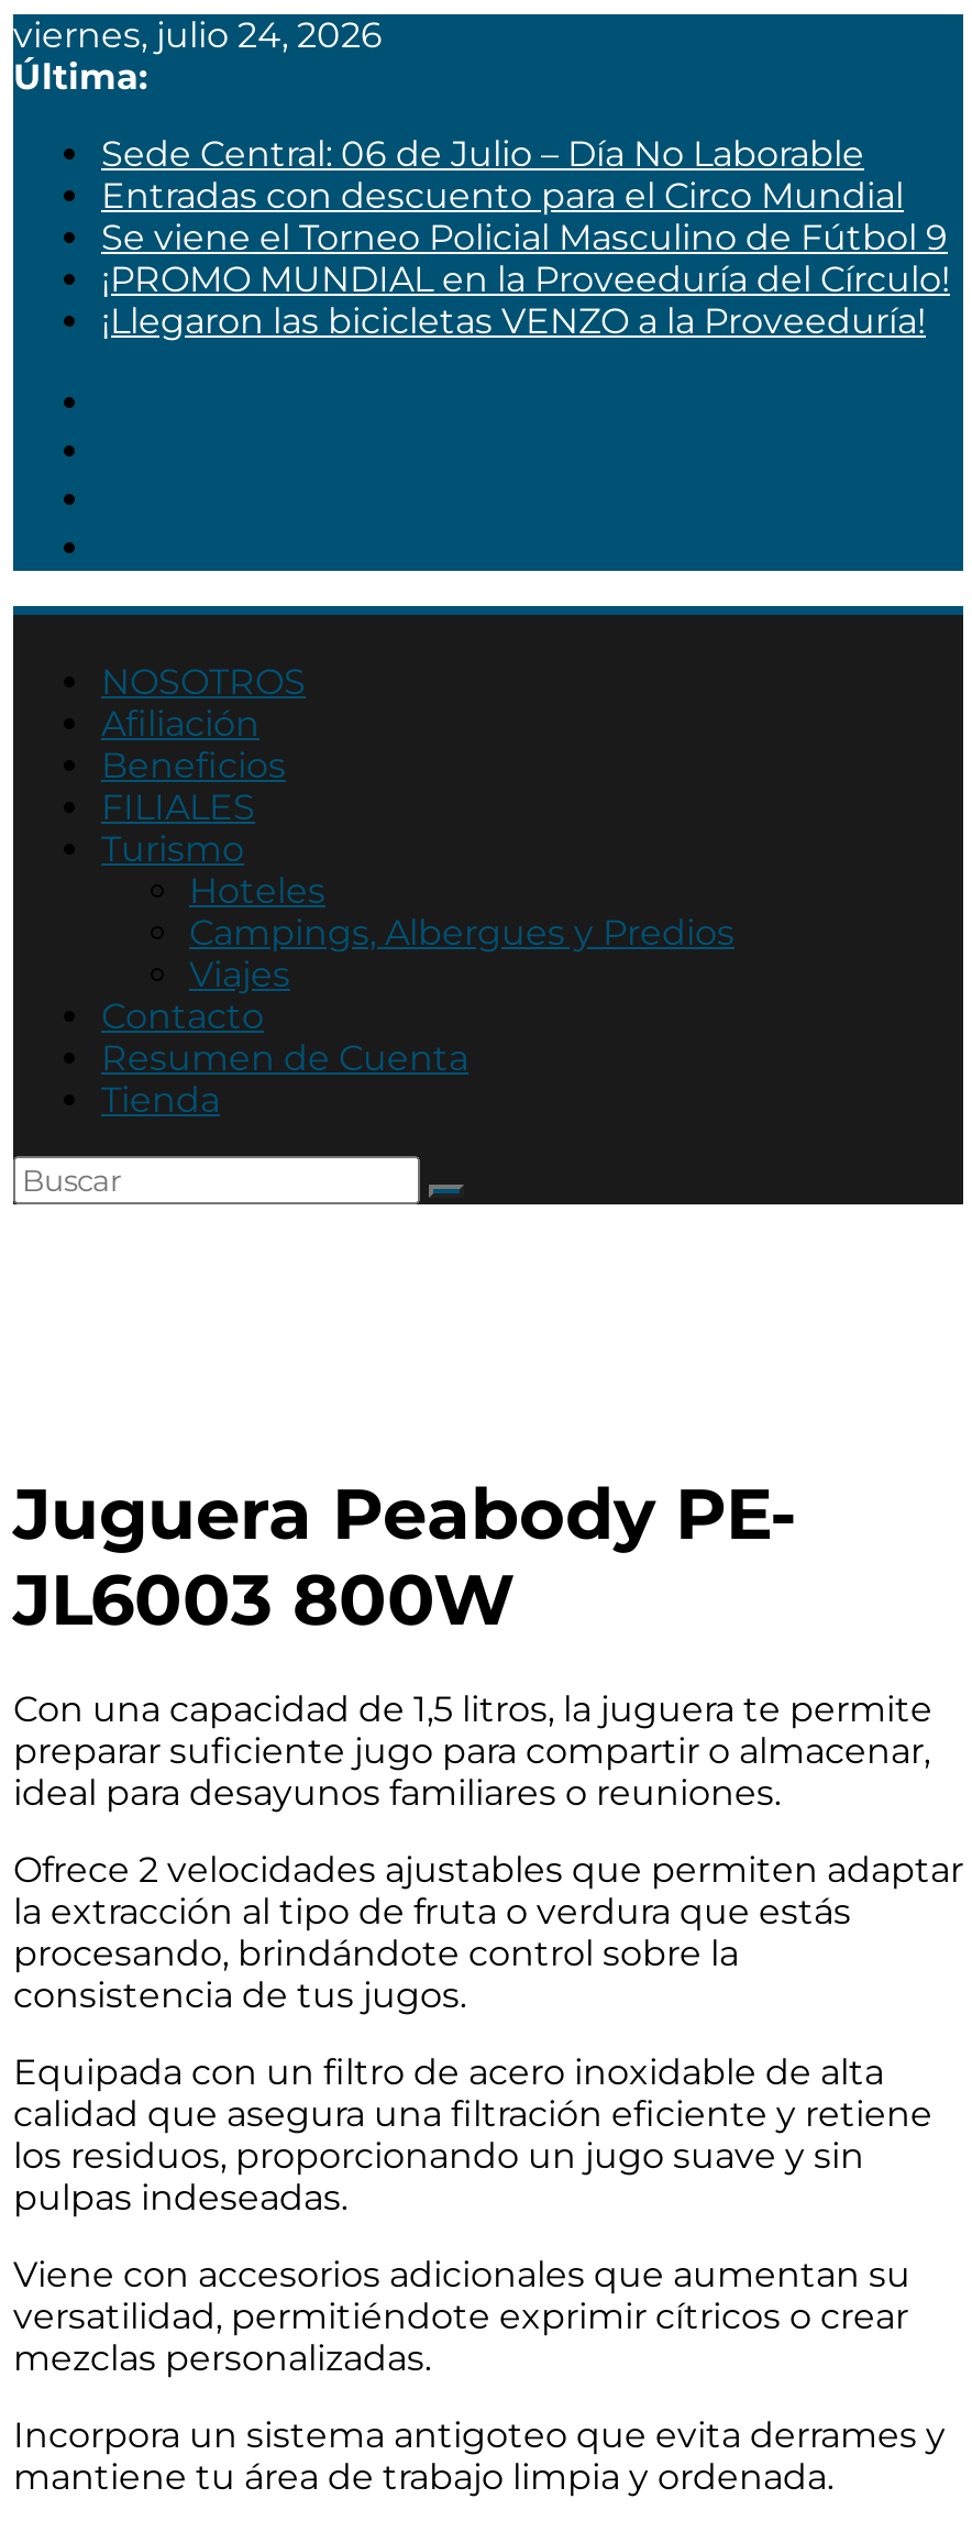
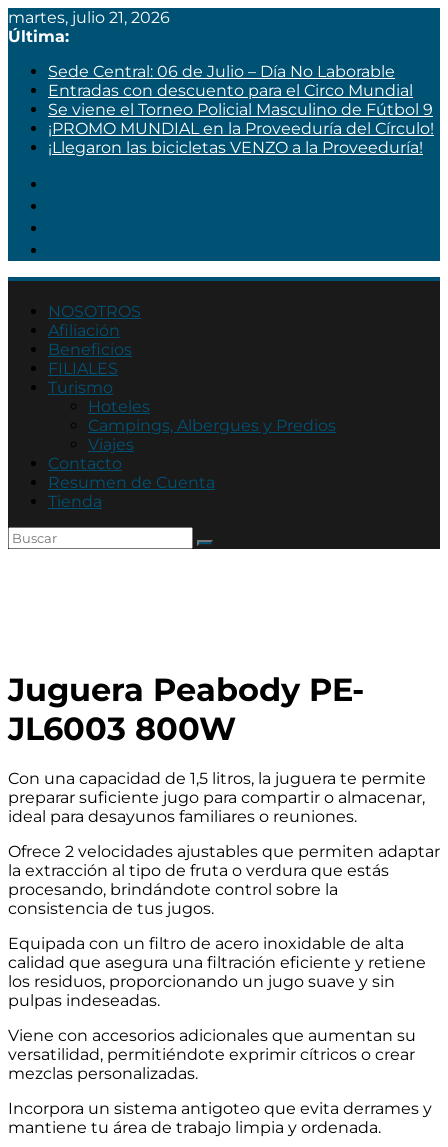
- viernes, julio 24, 2026
+ martes, julio 21, 2026
